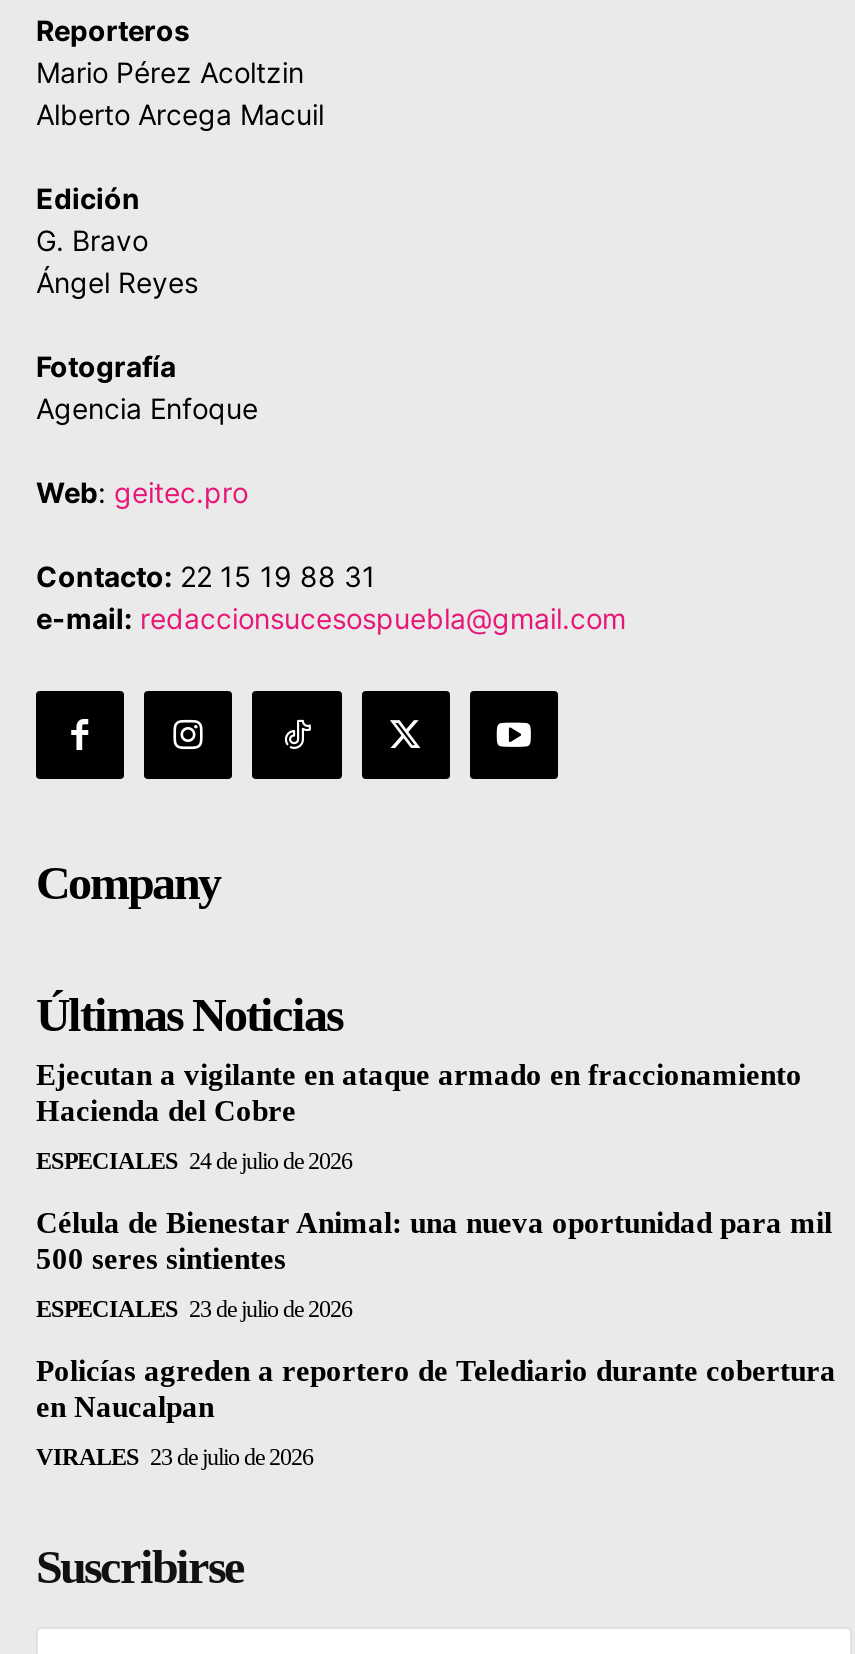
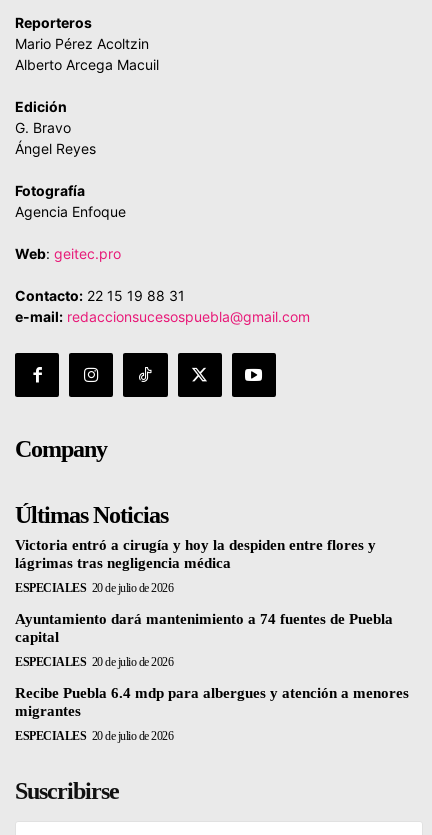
- Ejecutan a vigilante en ataque armado en fraccionamiento
- Hacienda del Cobre
+ Victoria entró a cirugía y hoy la despiden entre flores y
+ lágrimas tras negligencia médica

- ESPECIALES 24 de julio de 2026
+ ESPECIALES 20 de julio de 2026

- Célula de Bienestar Animal: una nueva oportunidad para mil
- 500 seres sintientes
+ Ayuntamiento dará mantenimiento a 74 fuentes de Puebla
+ capital

- ESPECIALES 23 de julio de 2026
+ ESPECIALES 20 de julio de 2026

- Policías agreden a reportero de Telediario durante cobertura
- en Naucalpan
+ Recibe Puebla 6.4 mdp para albergues y atención a menores
+ migrantes

- VIRALES 23 de julio de 2026
+ ESPECIALES 20 de julio de 2026
